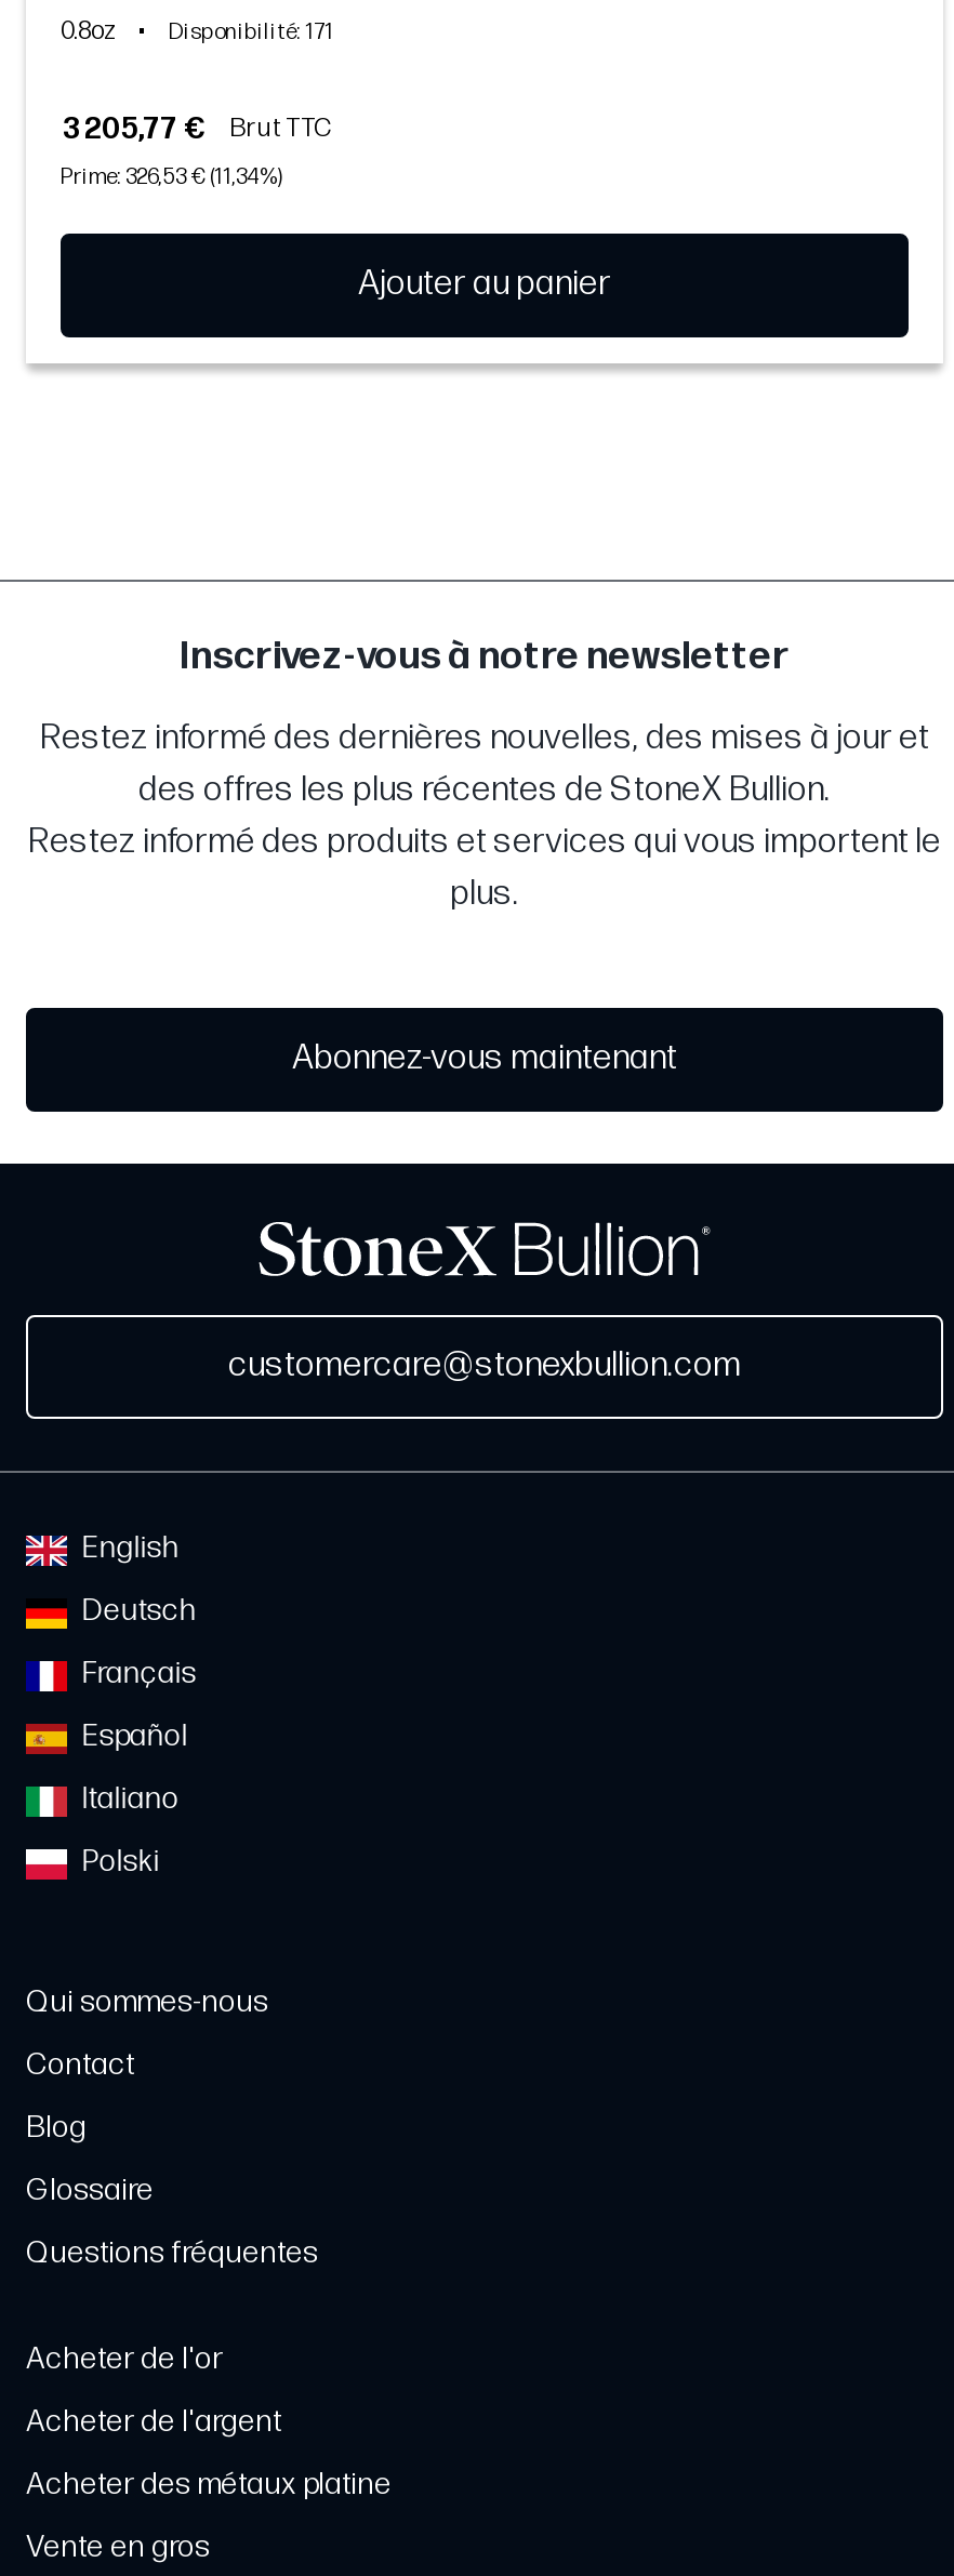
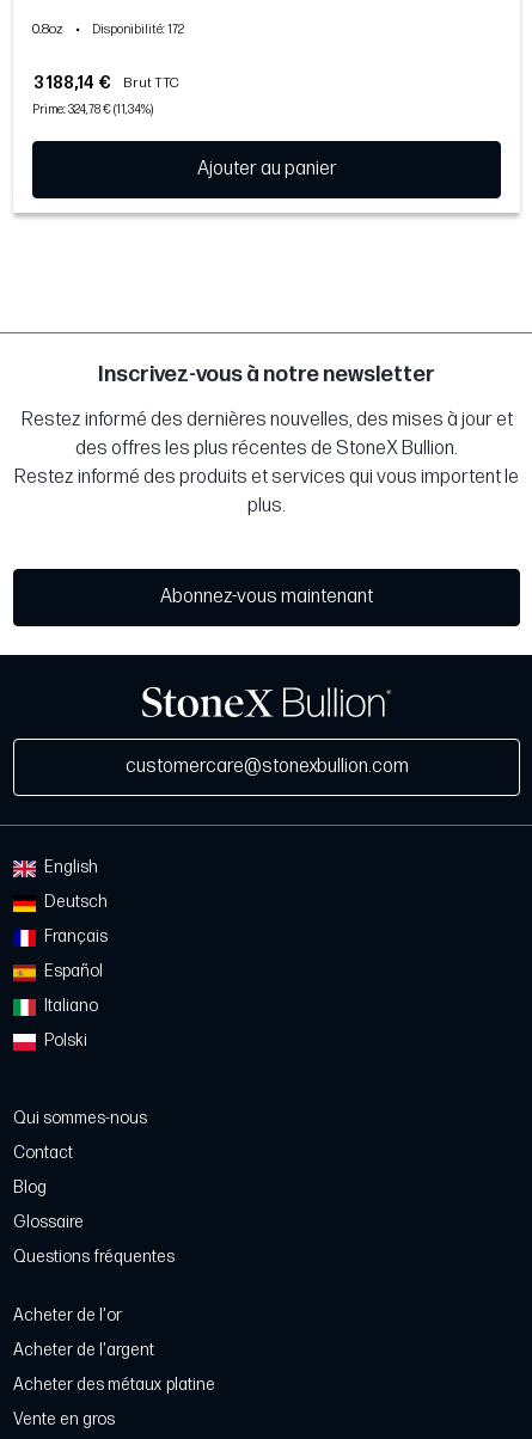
- Disponibilité: 171
+ Disponibilité: 172

- 3 205,77 € Brut TTC
+ 3 188,14 € Brut TTC

- Prime: 326,53 € (11,34%)
+ Prime: 324,78 € (11,34%)
